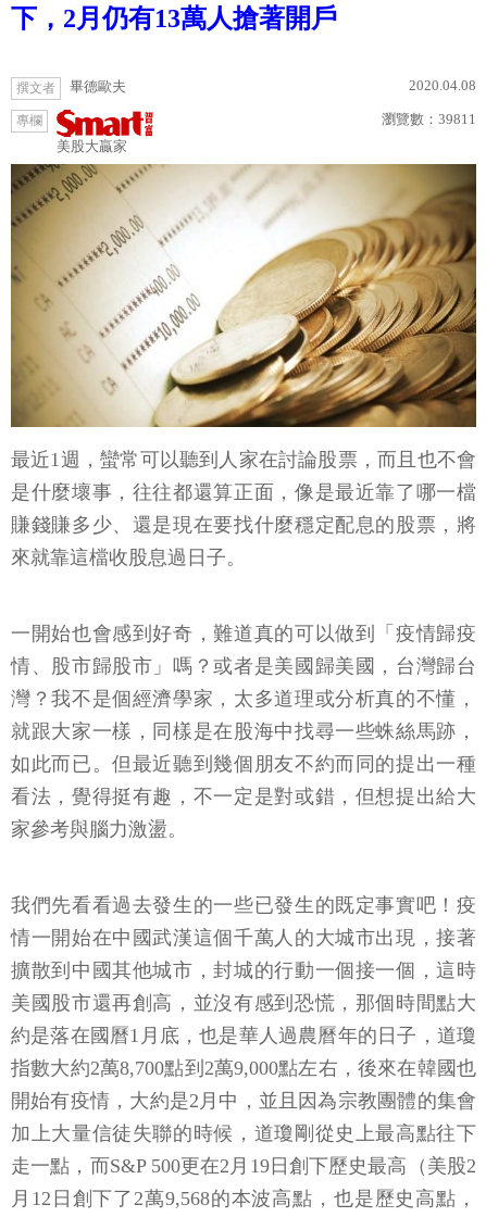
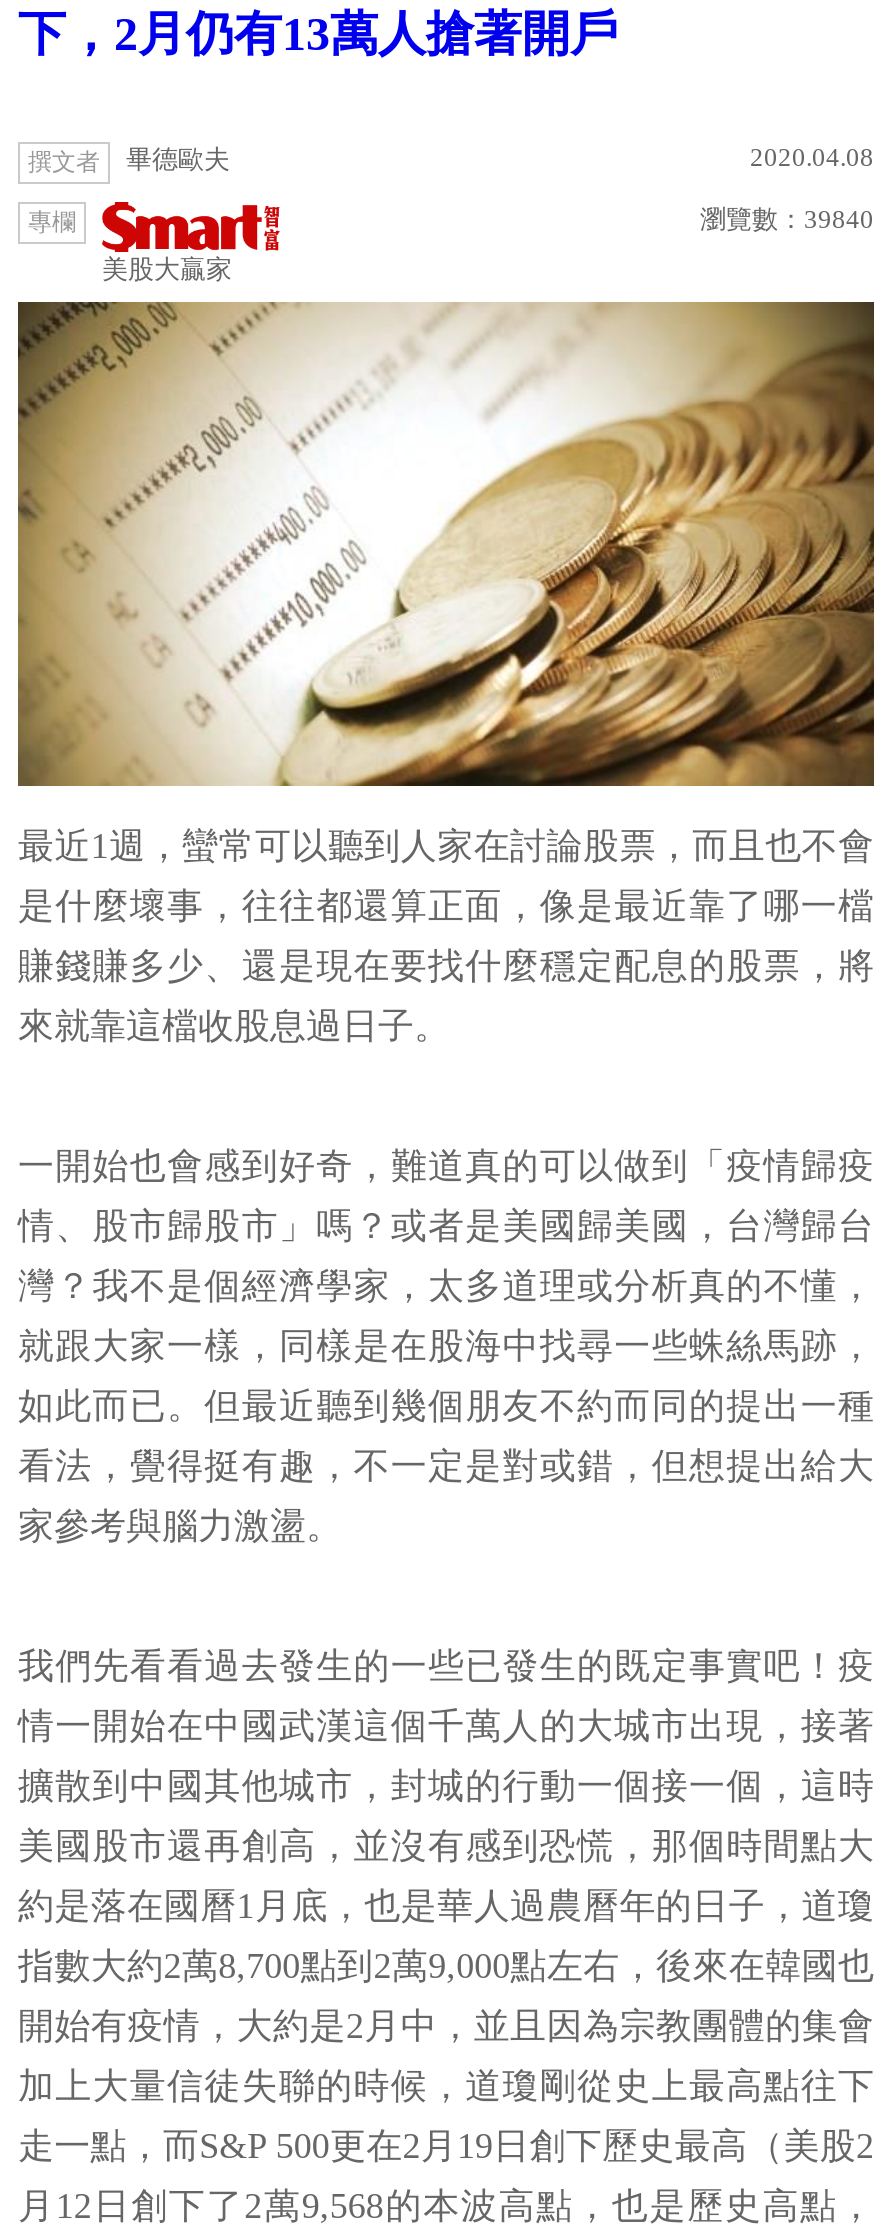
- 瀏覽數：39811
+ 瀏覽數：39840
